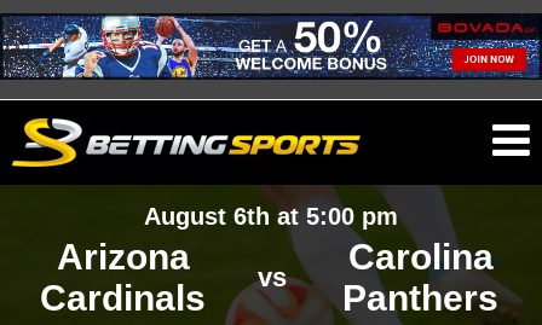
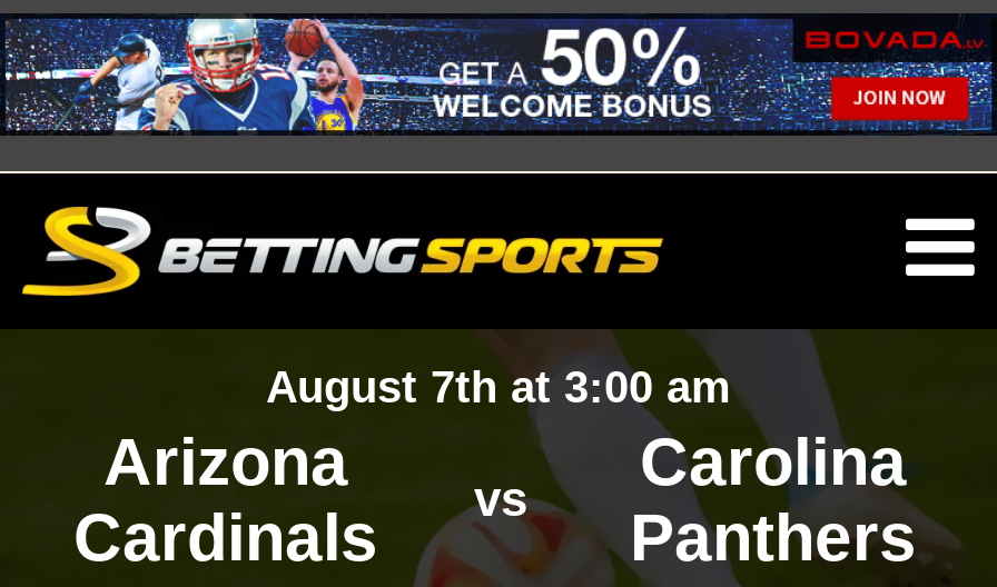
- August 6th at 5:00 pm
+ August 7th at 3:00 am
